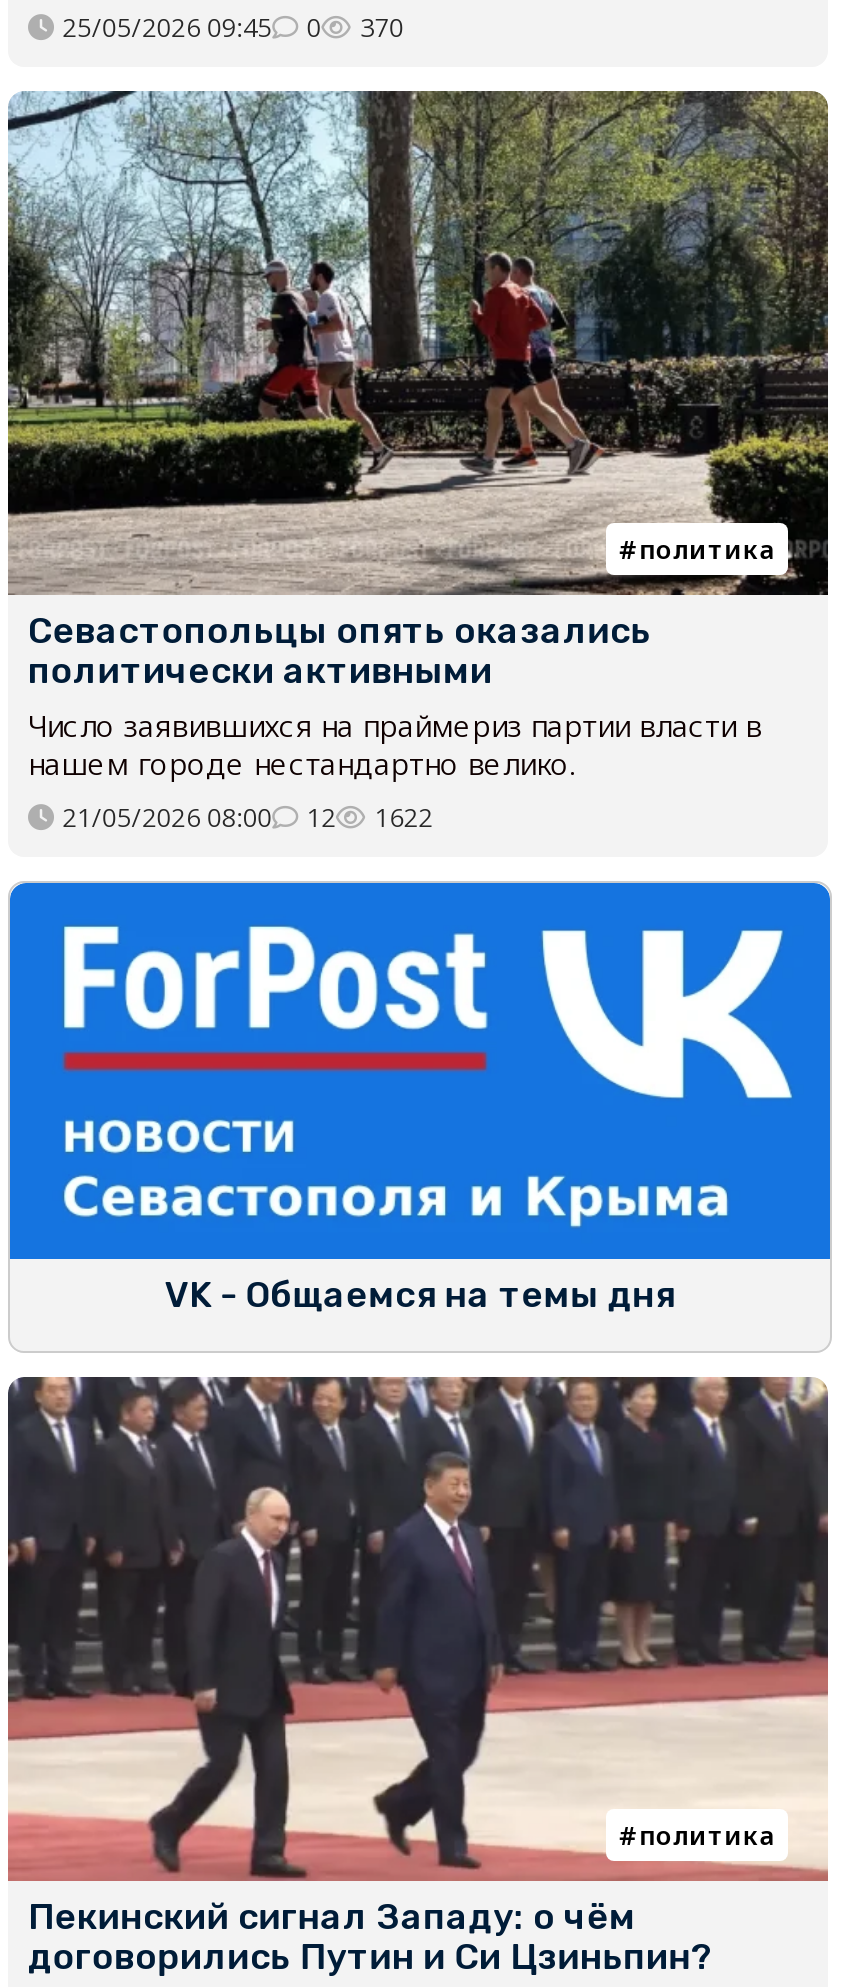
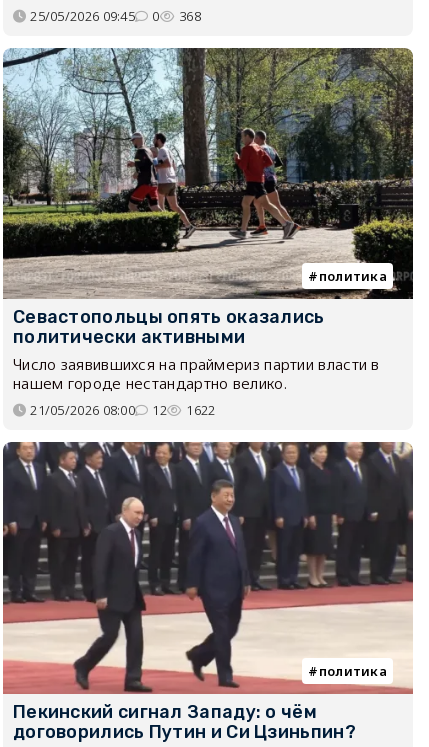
- 25/05/2026 09:45 0 370
+ 25/05/2026 09:45 0 368

- [image]
- VK - Общаемся на темы дня
